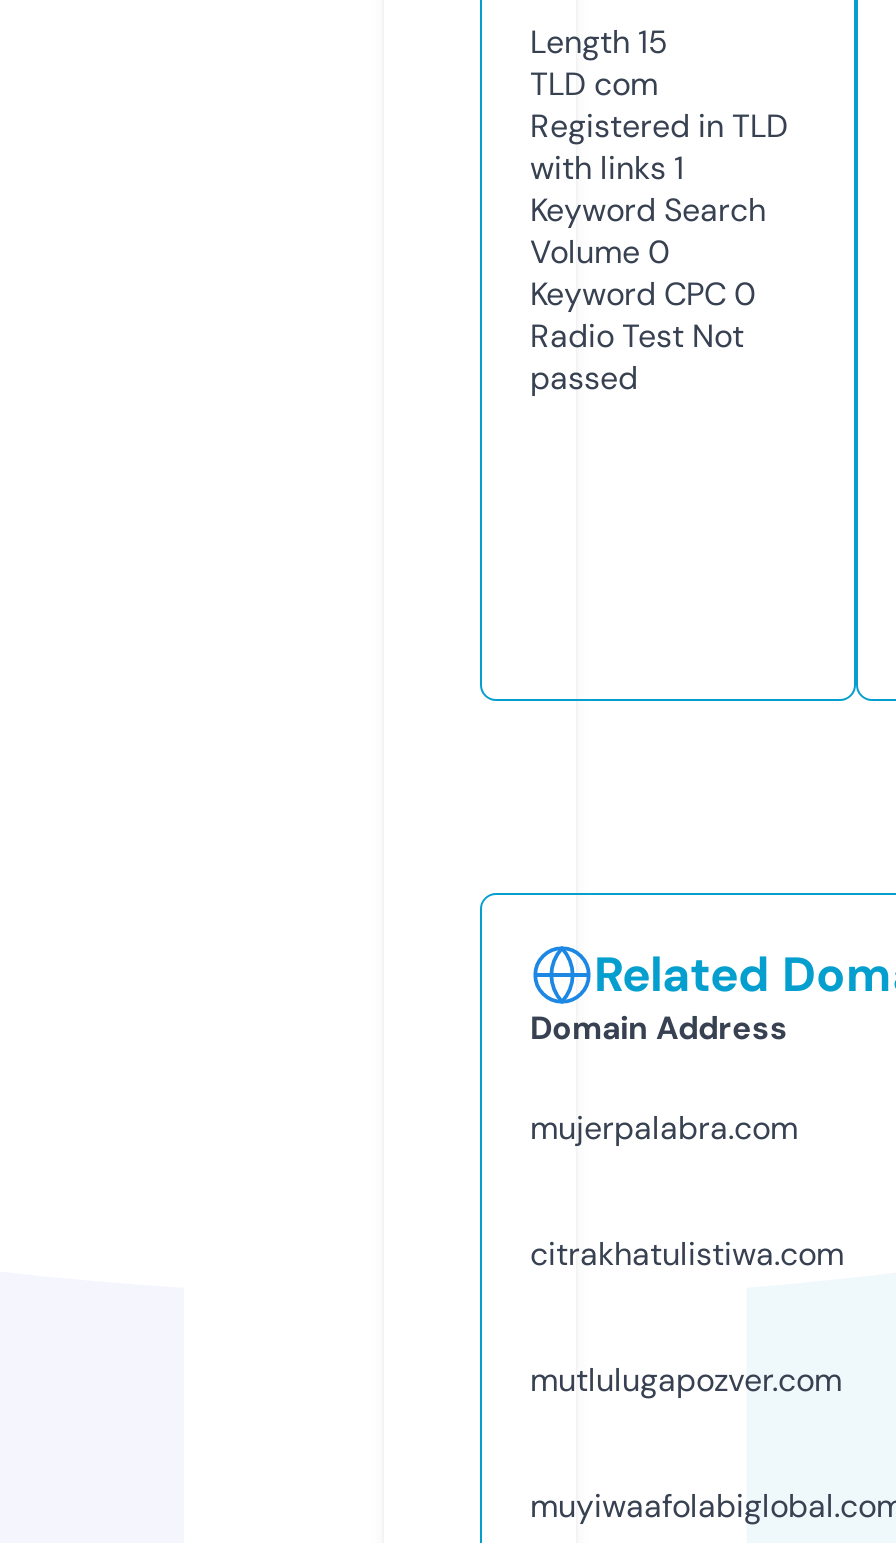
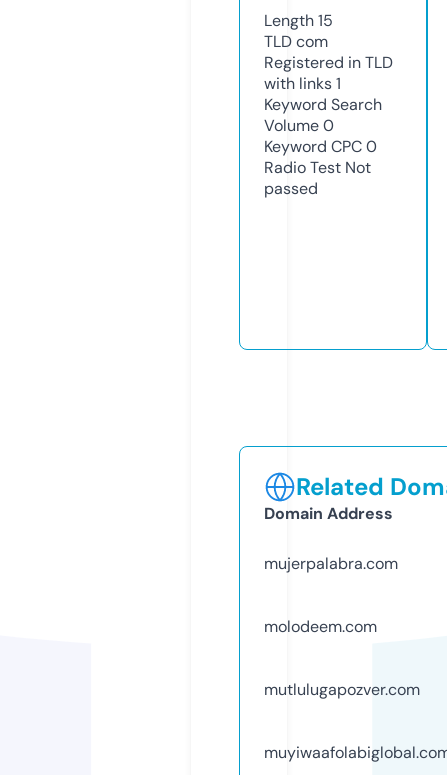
- citrakhatulistiwa.com
+ molodeem.com
